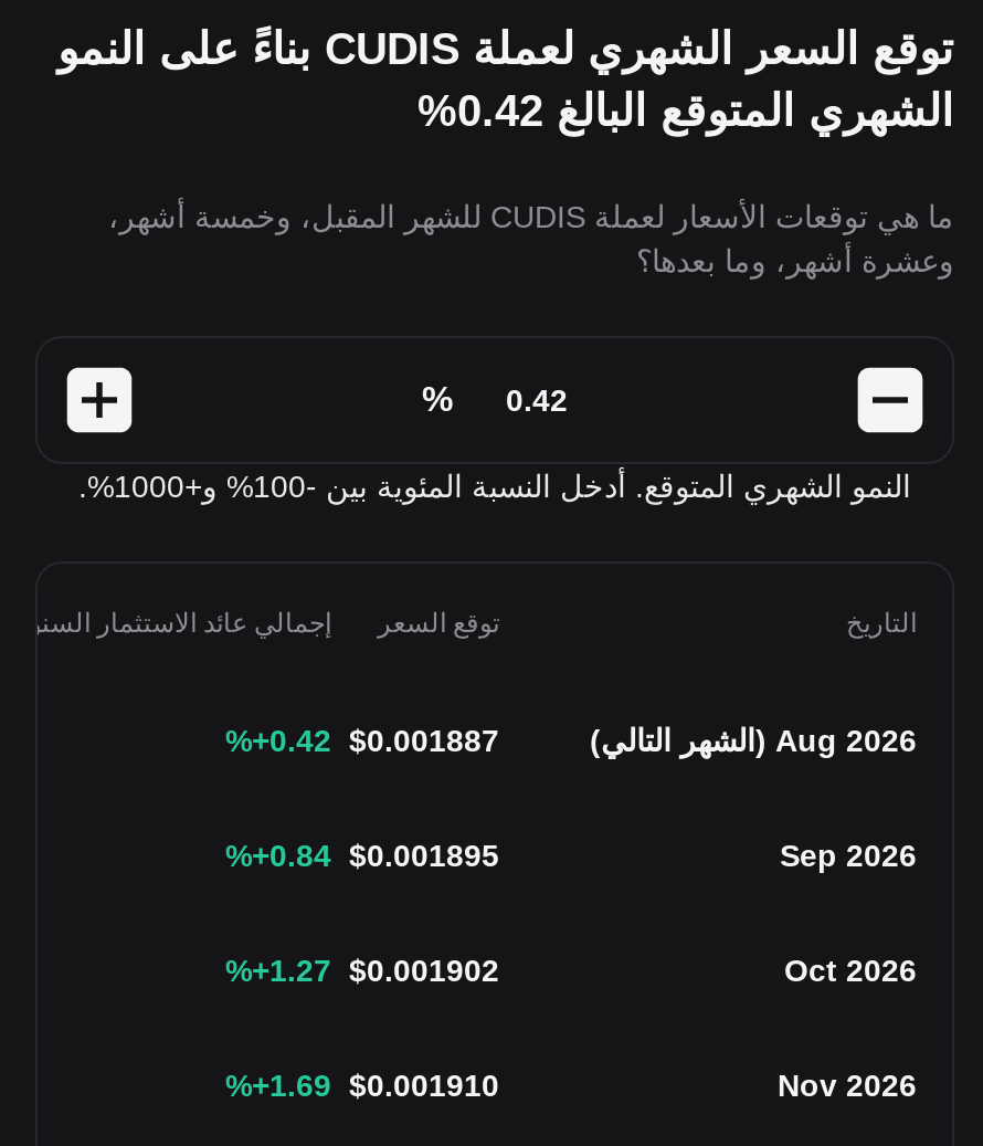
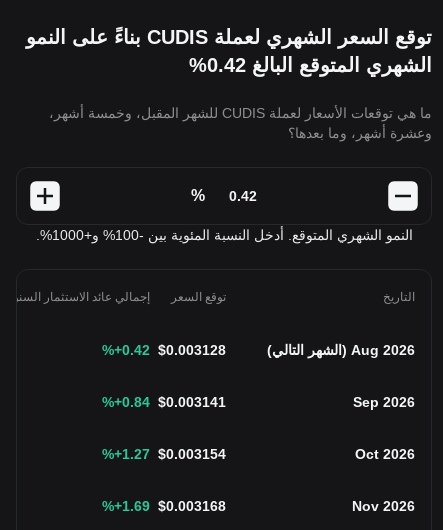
- $0.001887
+ $0.003128

- $0.001895
+ $0.003141

- $0.001902
+ $0.003154

- $0.001910
+ $0.003168
